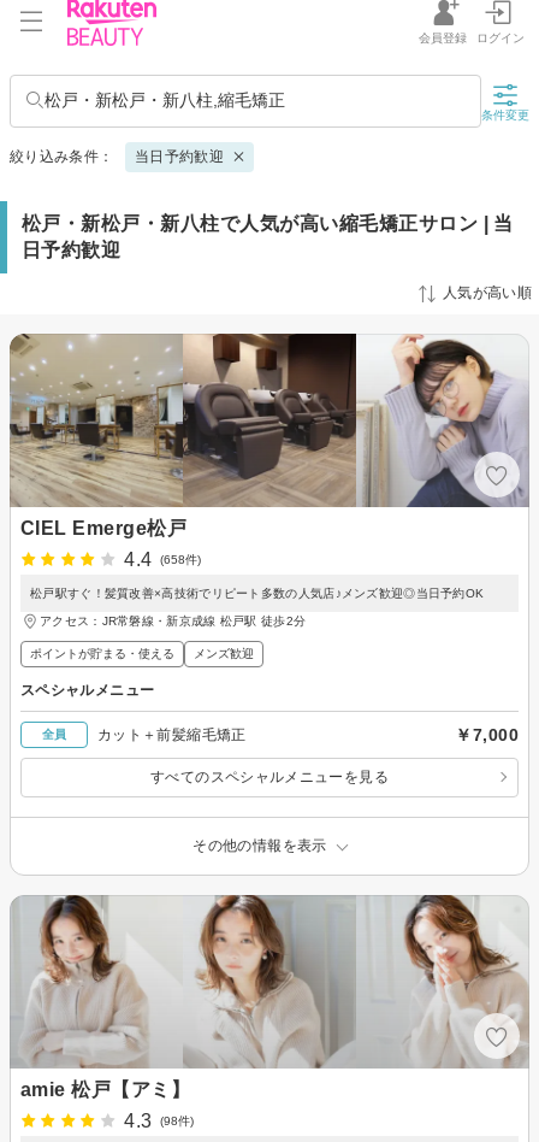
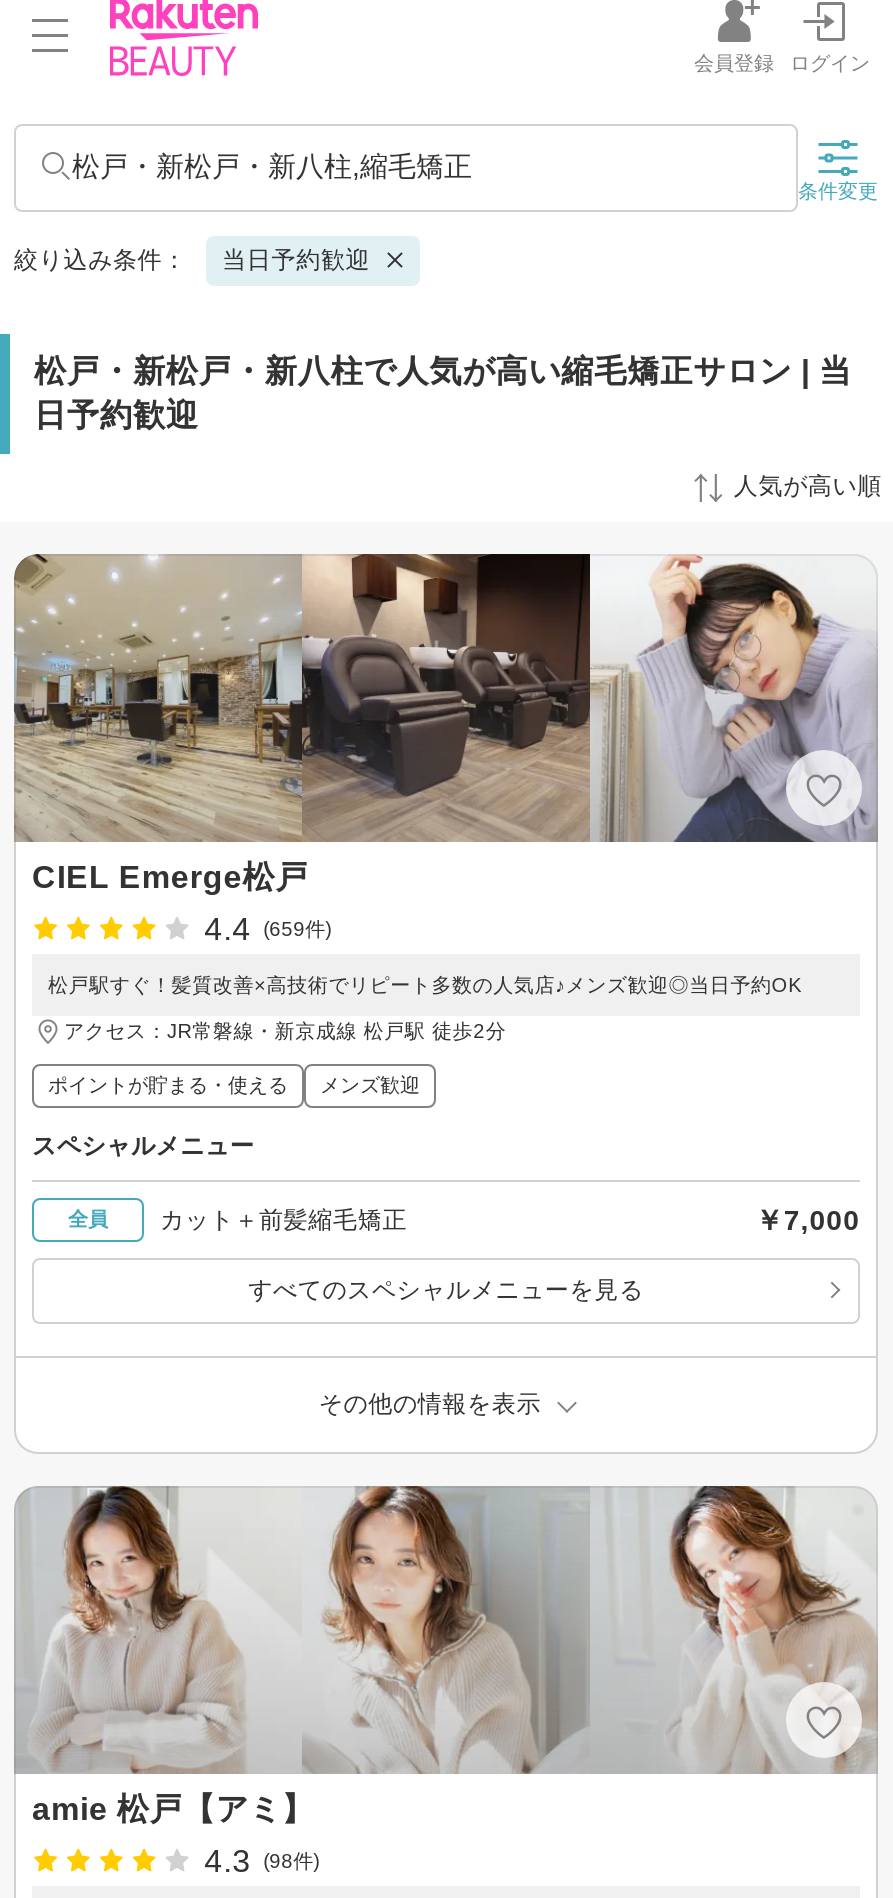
- 4.4 (658件)
+ 4.4 (659件)
